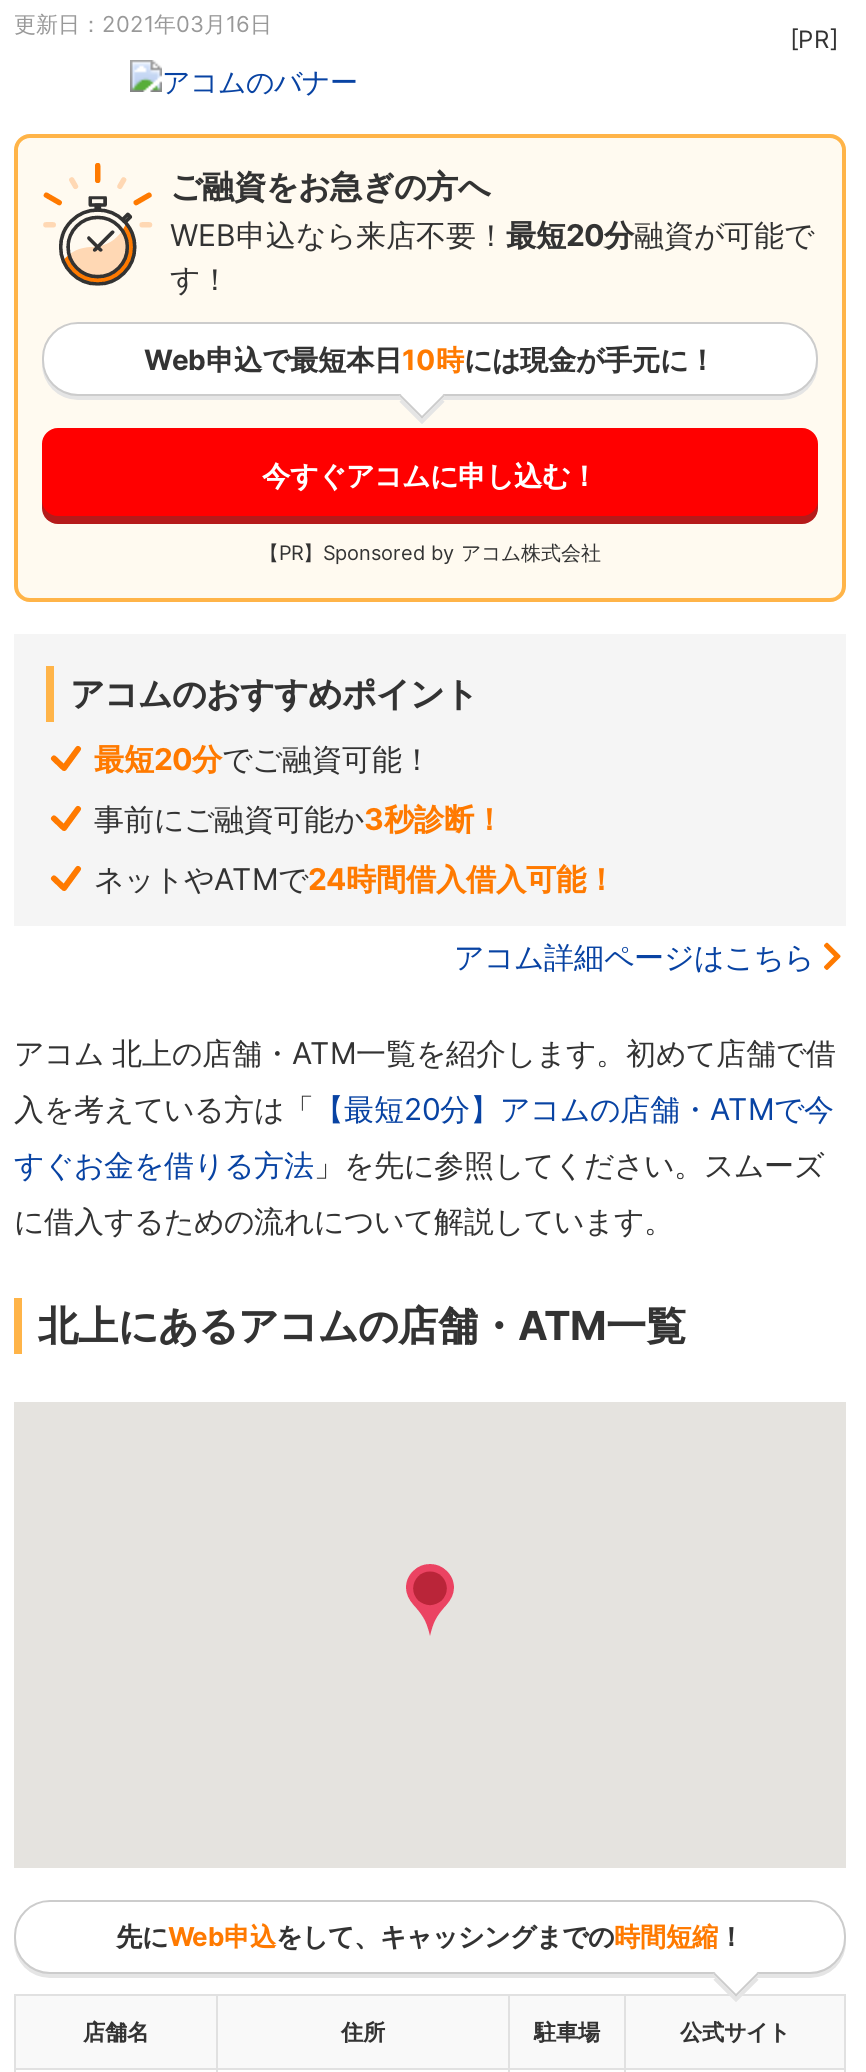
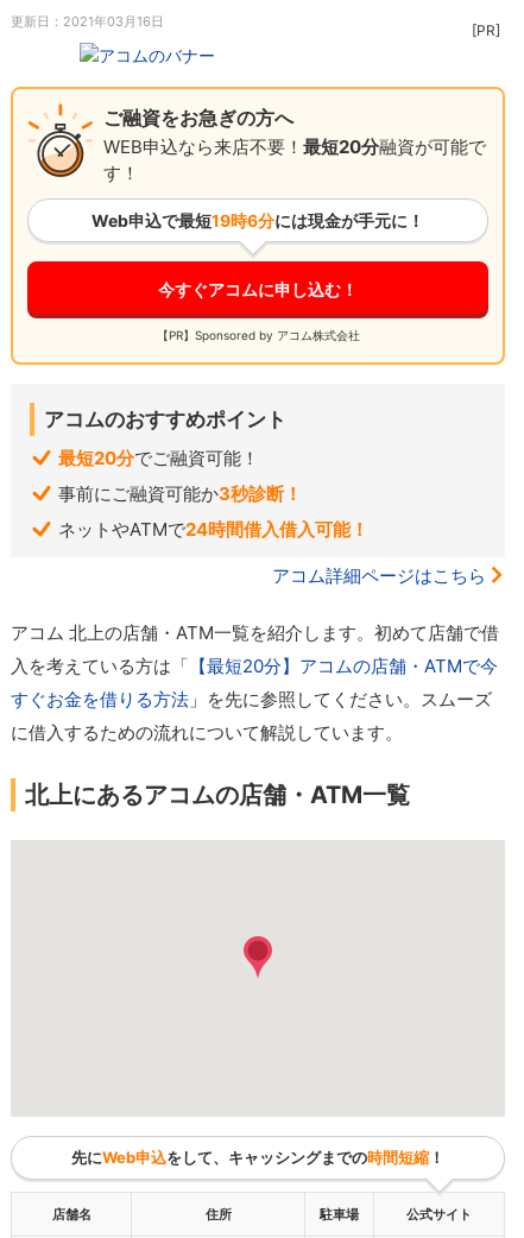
- Web申込で最短本日10時には現金が手元に！
+ Web申込で最短19時6分には現金が手元に！
